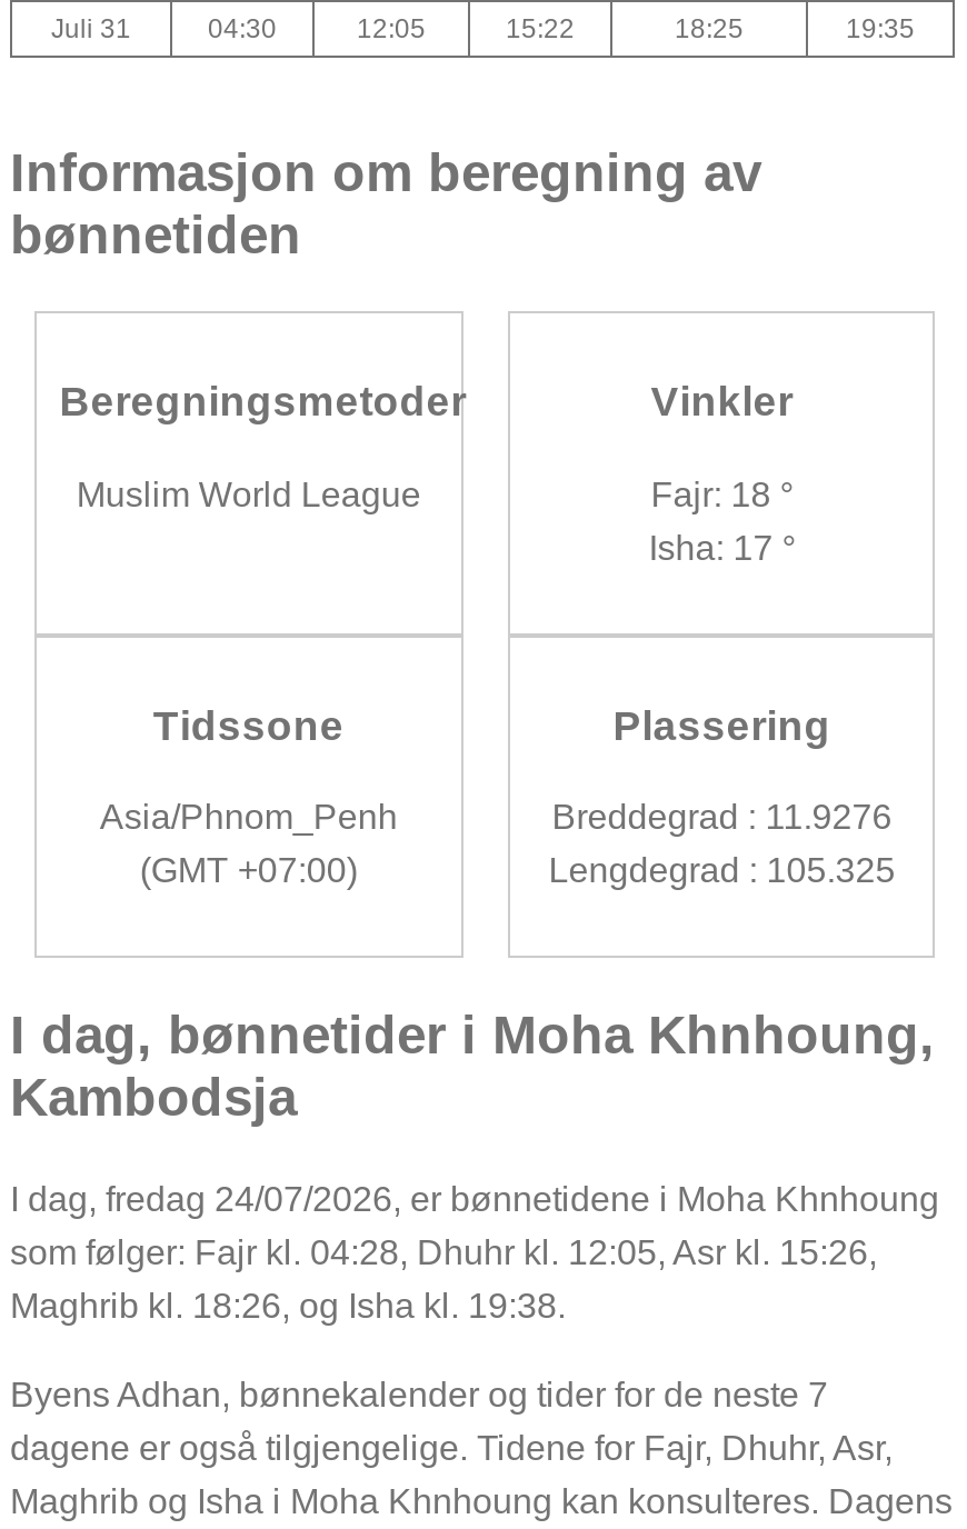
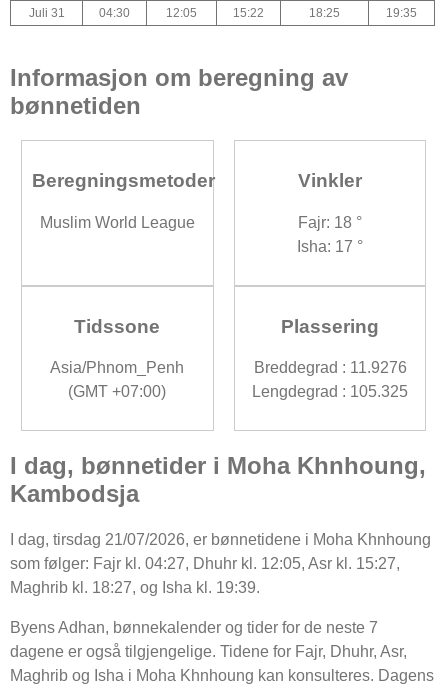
- I dag, fredag 24/07/2026, er bønnetidene i Moha Khnhoung
+ I dag, tirsdag 21/07/2026, er bønnetidene i Moha Khnhoung

- som følger: Fajr kl. 04:28, Dhuhr kl. 12:05, Asr kl. 15:26,
+ som følger: Fajr kl. 04:27, Dhuhr kl. 12:05, Asr kl. 15:27,

- Maghrib kl. 18:26, og Isha kl. 19:38.
+ Maghrib kl. 18:27, og Isha kl. 19:39.
